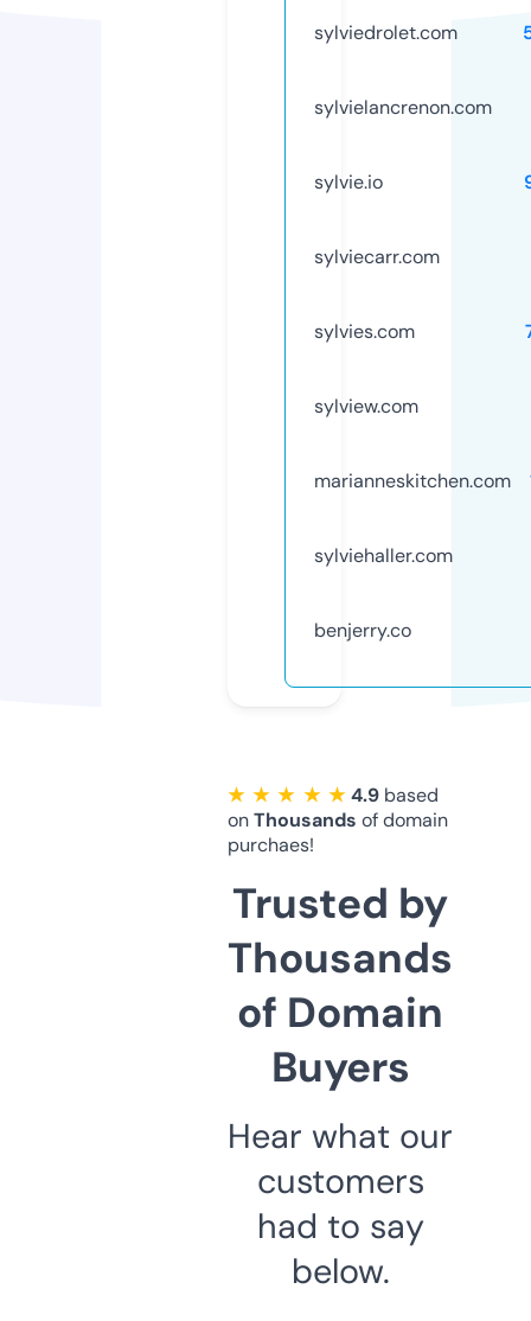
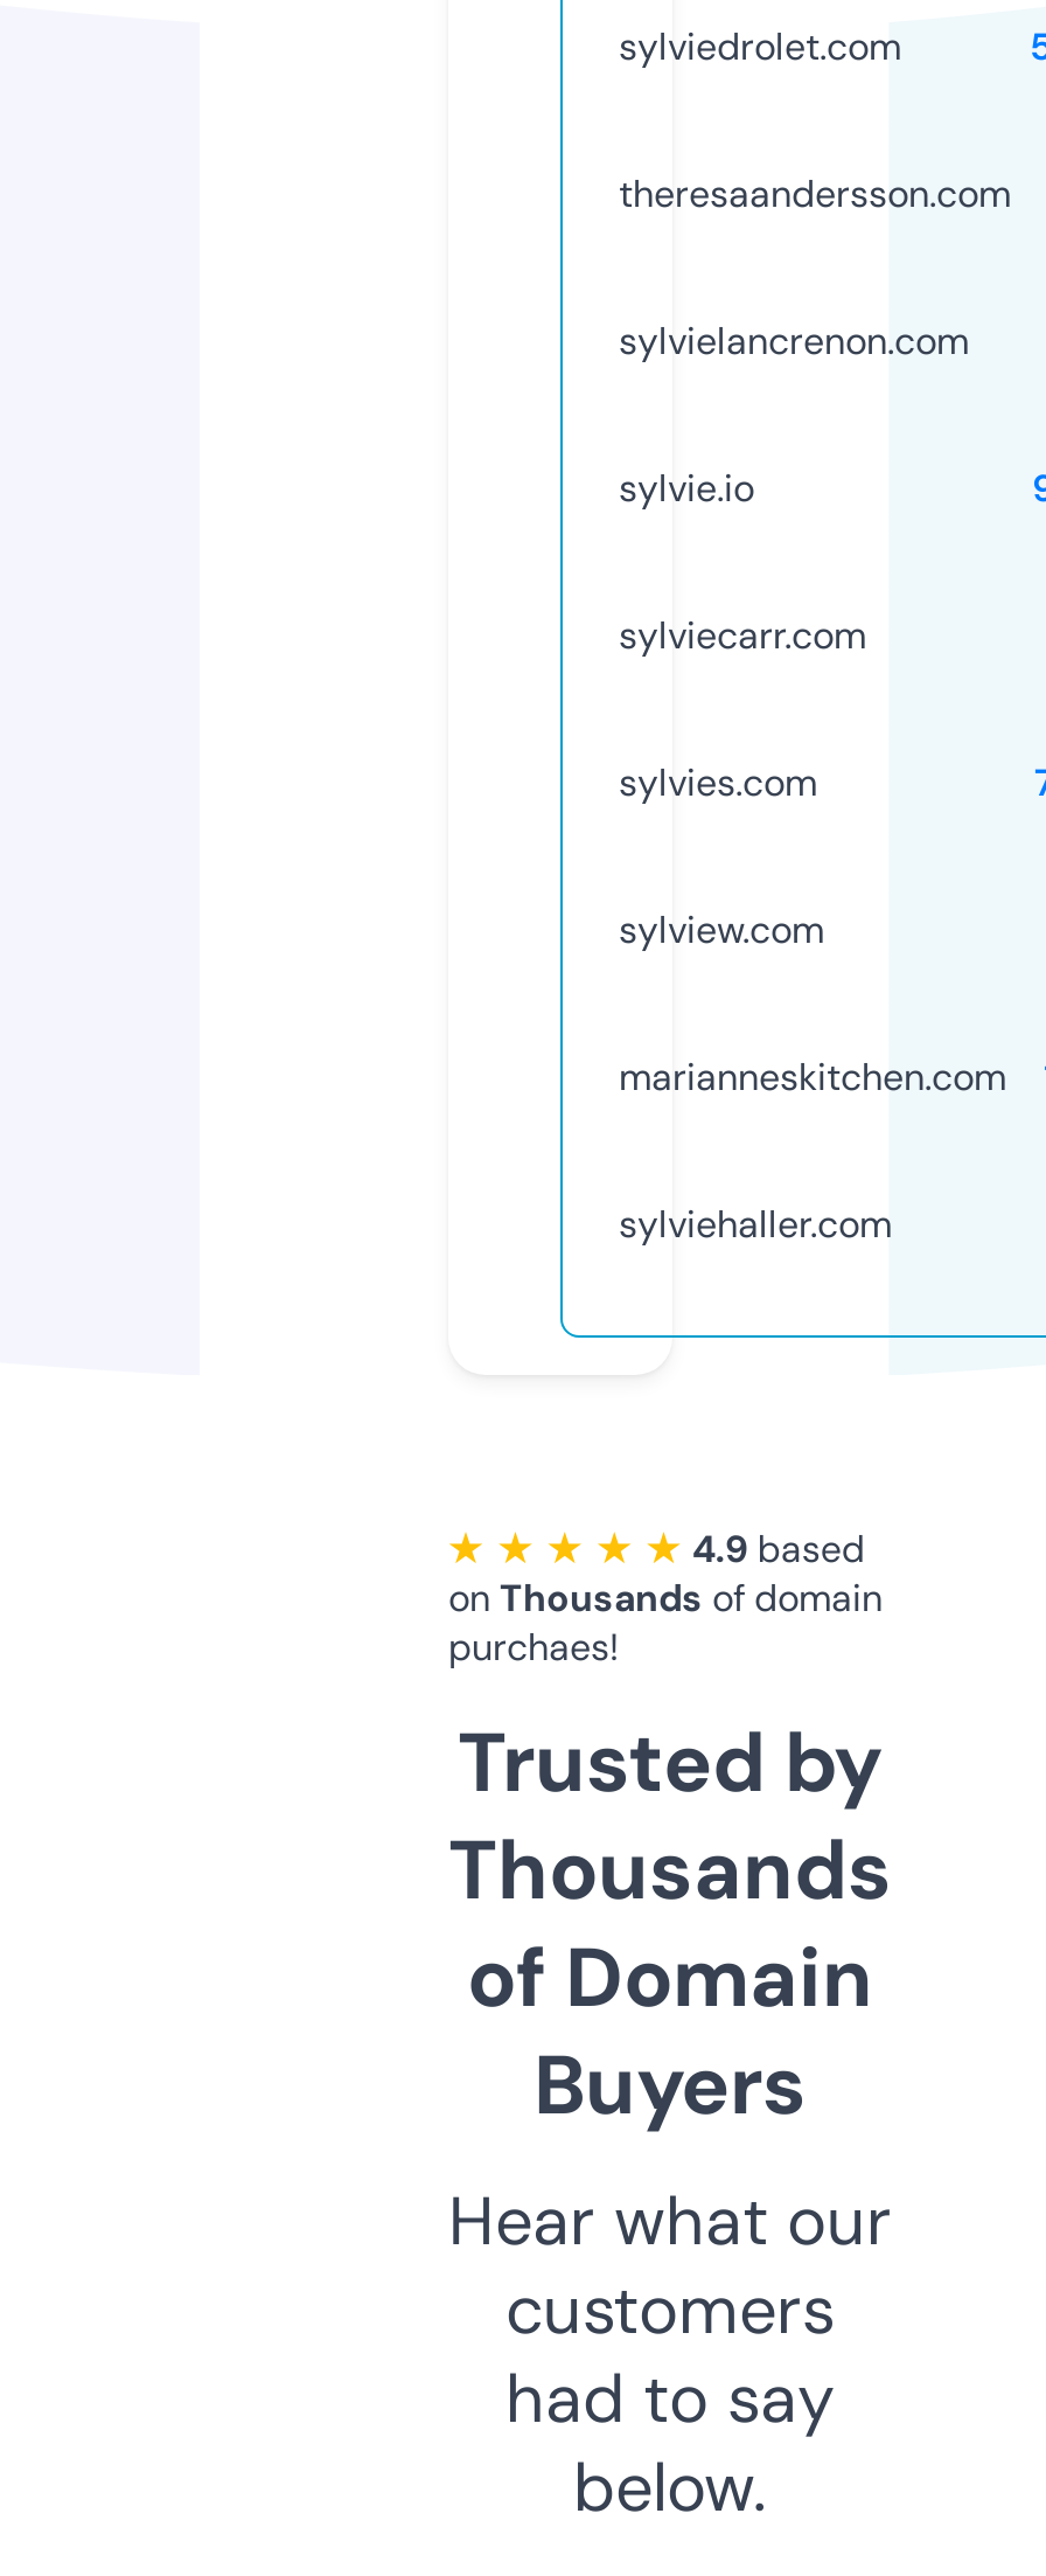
+ theresaandersson.com

moved down: sylvielancrenon.com | sylvie.io | sylviecarr.com | sylvies.com | sylview.com | marianneskitchen.com | sylviehaller.com

- benjerry.co
